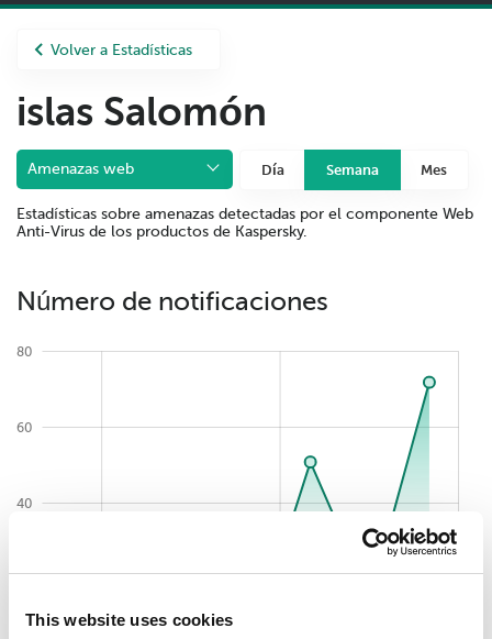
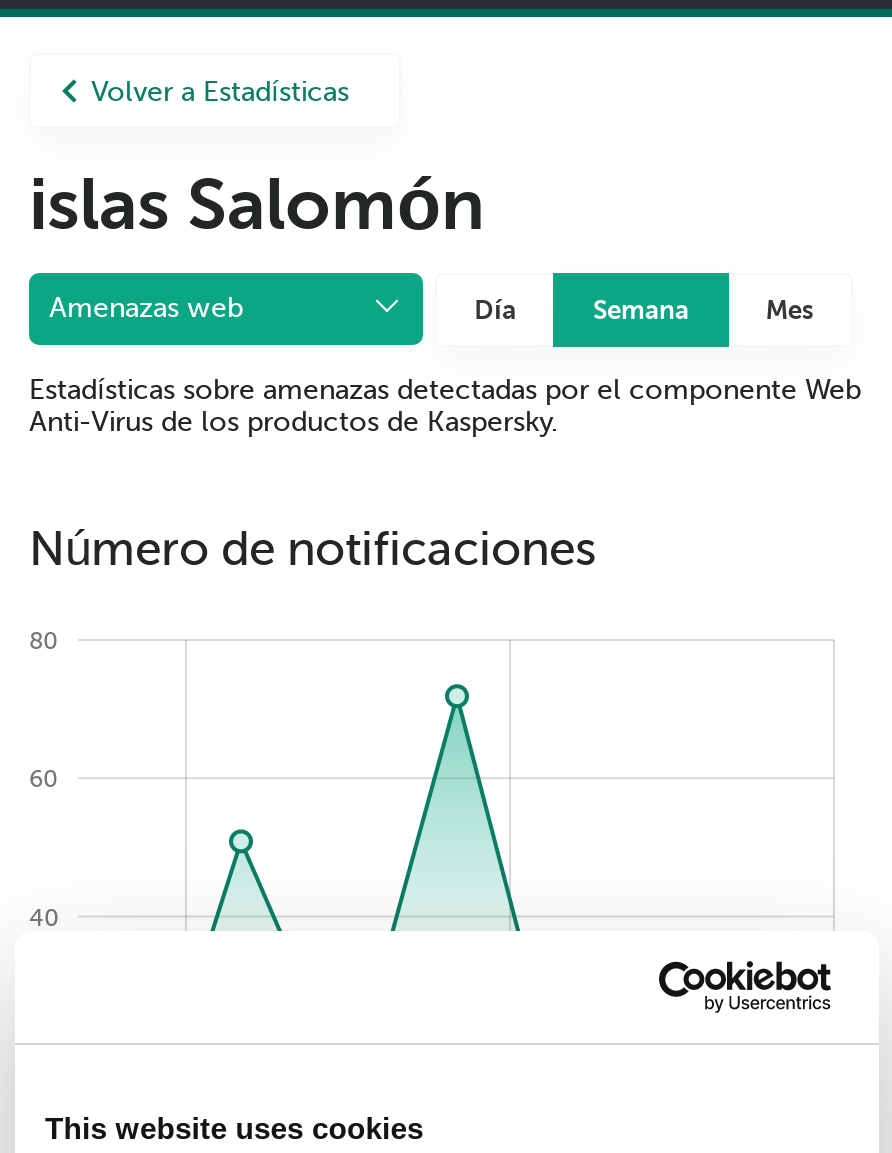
+ [image]

- [image]

+ [image]

- [image]
